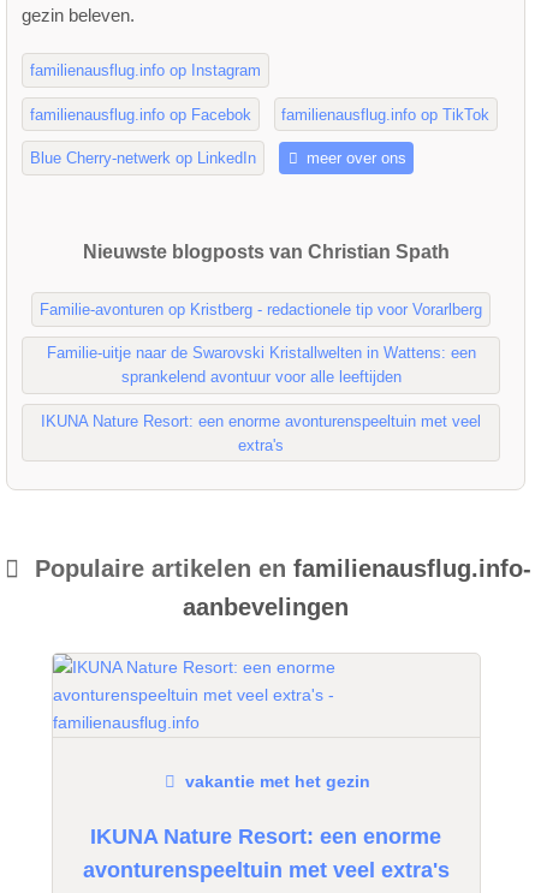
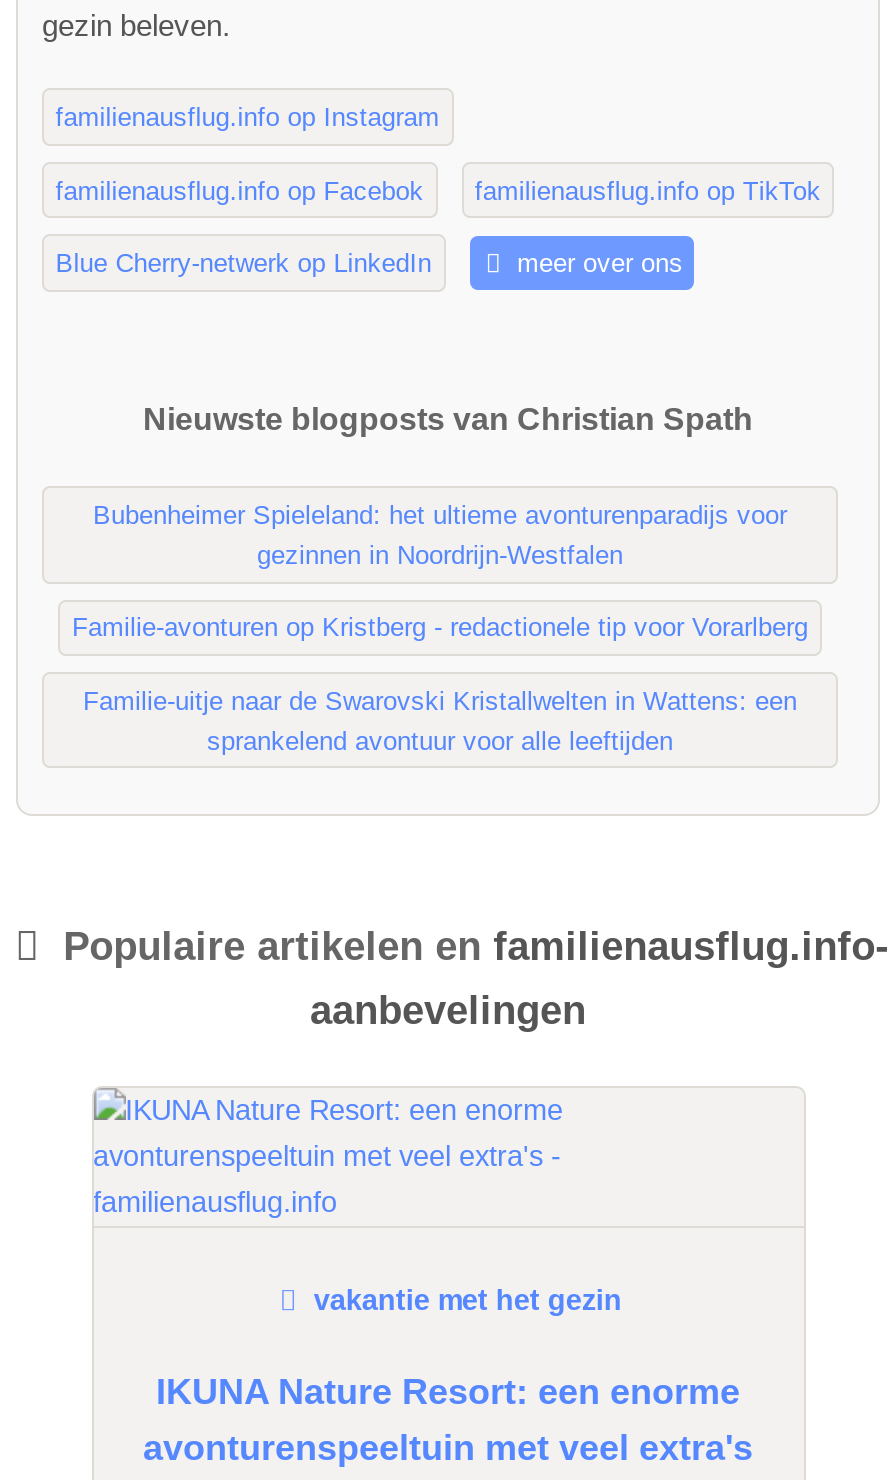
+ Bubenheimer Spieleland: het ultieme avonturenparadijs voor
+ gezinnen in Noordrijn-Westfalen

moved down: Familie-avonturen op Kristberg - redactionele tip voor Vorarlberg | Familie-uitje naar de Swarovski Kristallwelten in Wattens: een | sprankelend avontuur voor alle leeftijden

- IKUNA Nature Resort: een enorme avonturenspeeltuin met veel
- extra's
